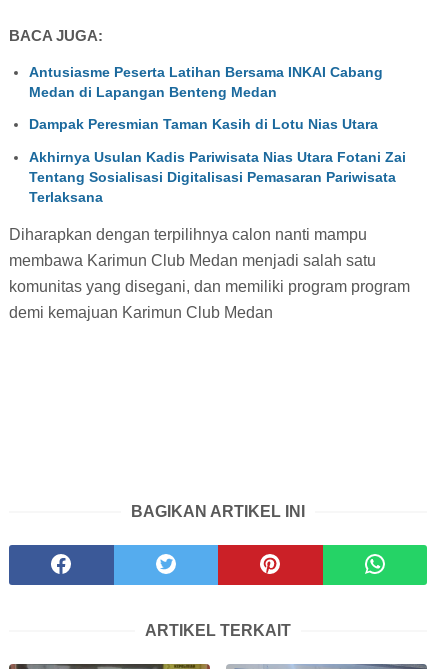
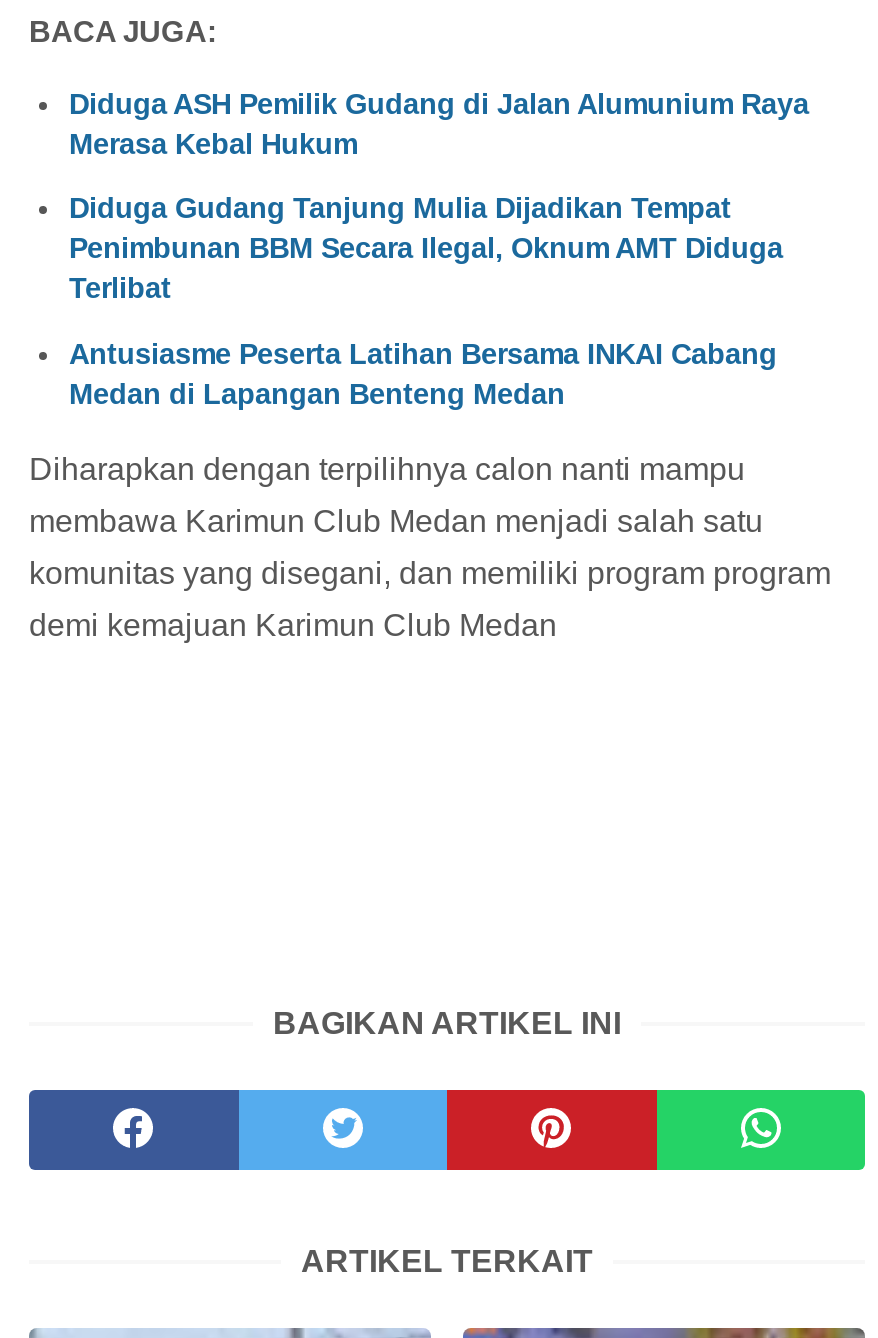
+ Diduga ASH Pemilik Gudang di Jalan Alumunium Raya
+ Merasa Kebal Hukum
+ Diduga Gudang Tanjung Mulia Dijadikan Tempat
+ Penimbunan BBM Secara Ilegal, Oknum AMT Diduga
+ Terlibat

moved down: Antusiasme Peserta Latihan Bersama INKAI Cabang | Medan di Lapangan Benteng Medan

- Dampak Peresmian Taman Kasih di Lotu Nias Utara
- Akhirnya Usulan Kadis Pariwisata Nias Utara Fotani Zai
- Tentang Sosialisasi Digitalisasi Pemasaran Pariwisata
- Terlaksana
